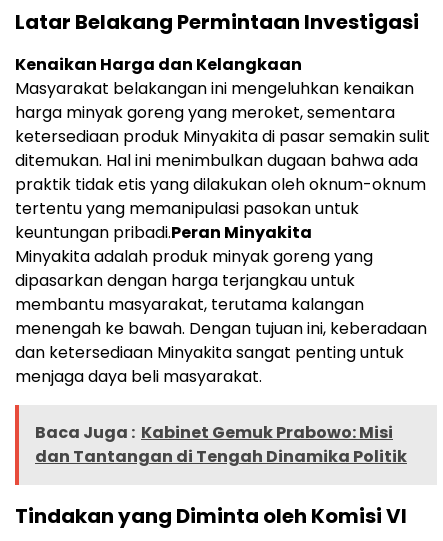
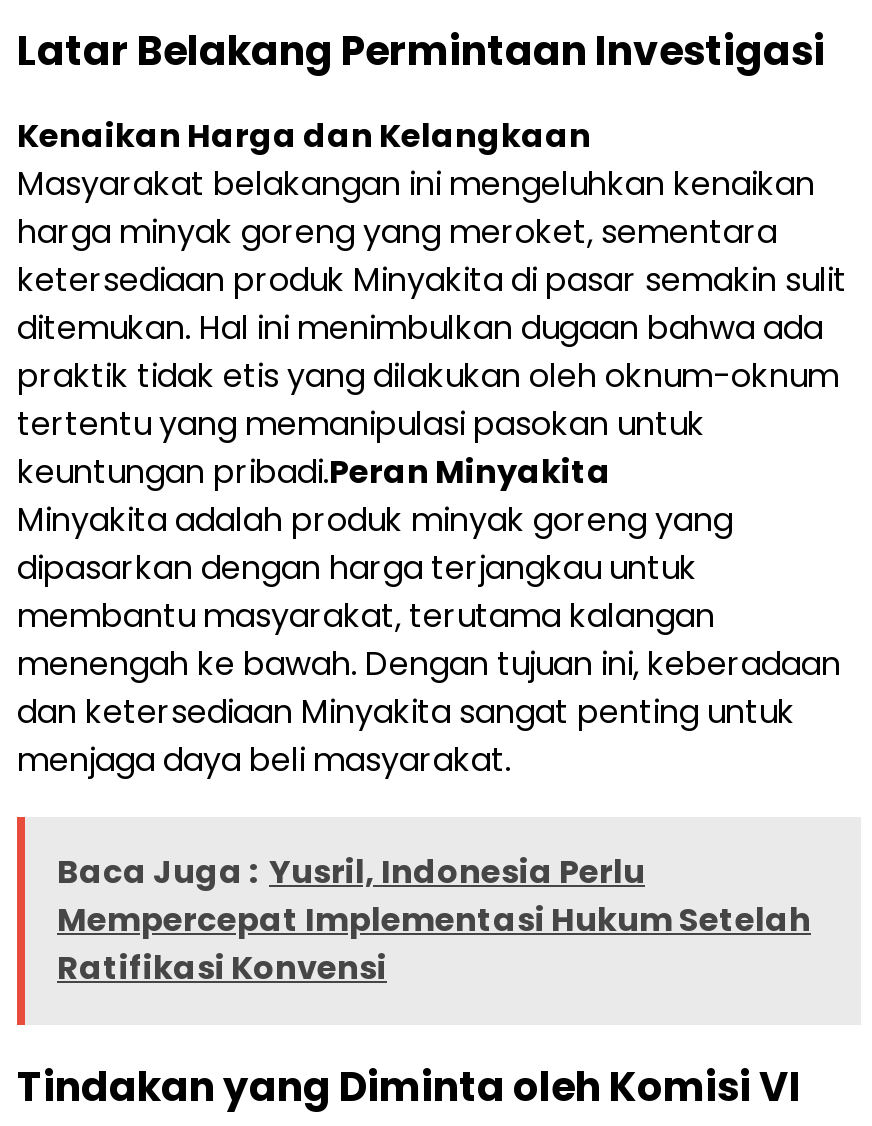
- Baca Juga : Kabinet Gemuk Prabowo: Misi
- dan Tantangan di Tengah Dinamika Politik
+ Baca Juga : Yusril, Indonesia Perlu
+ Mempercepat Implementasi Hukum Setelah
+ Ratifikasi Konvensi
